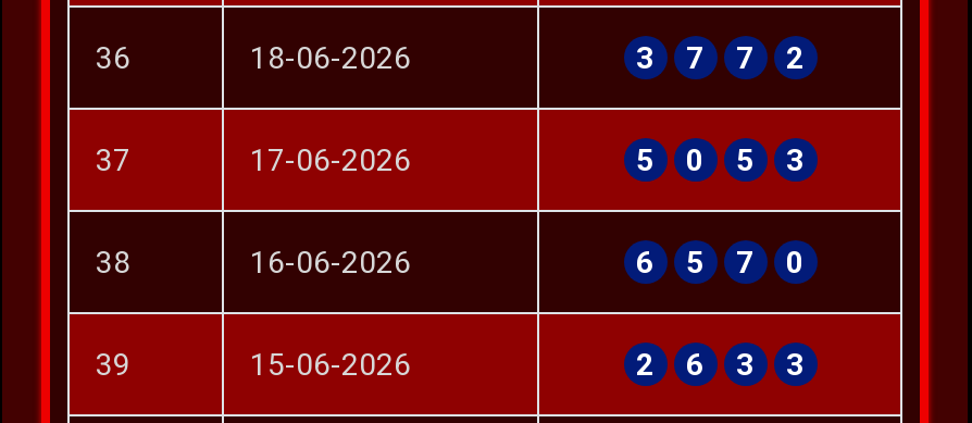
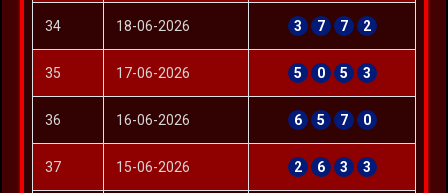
- 36
+ 34

- 37
+ 35

- 38
+ 36

- 39
+ 37
